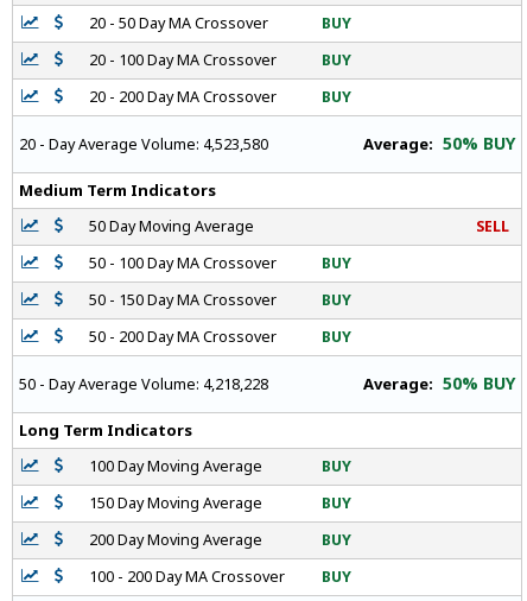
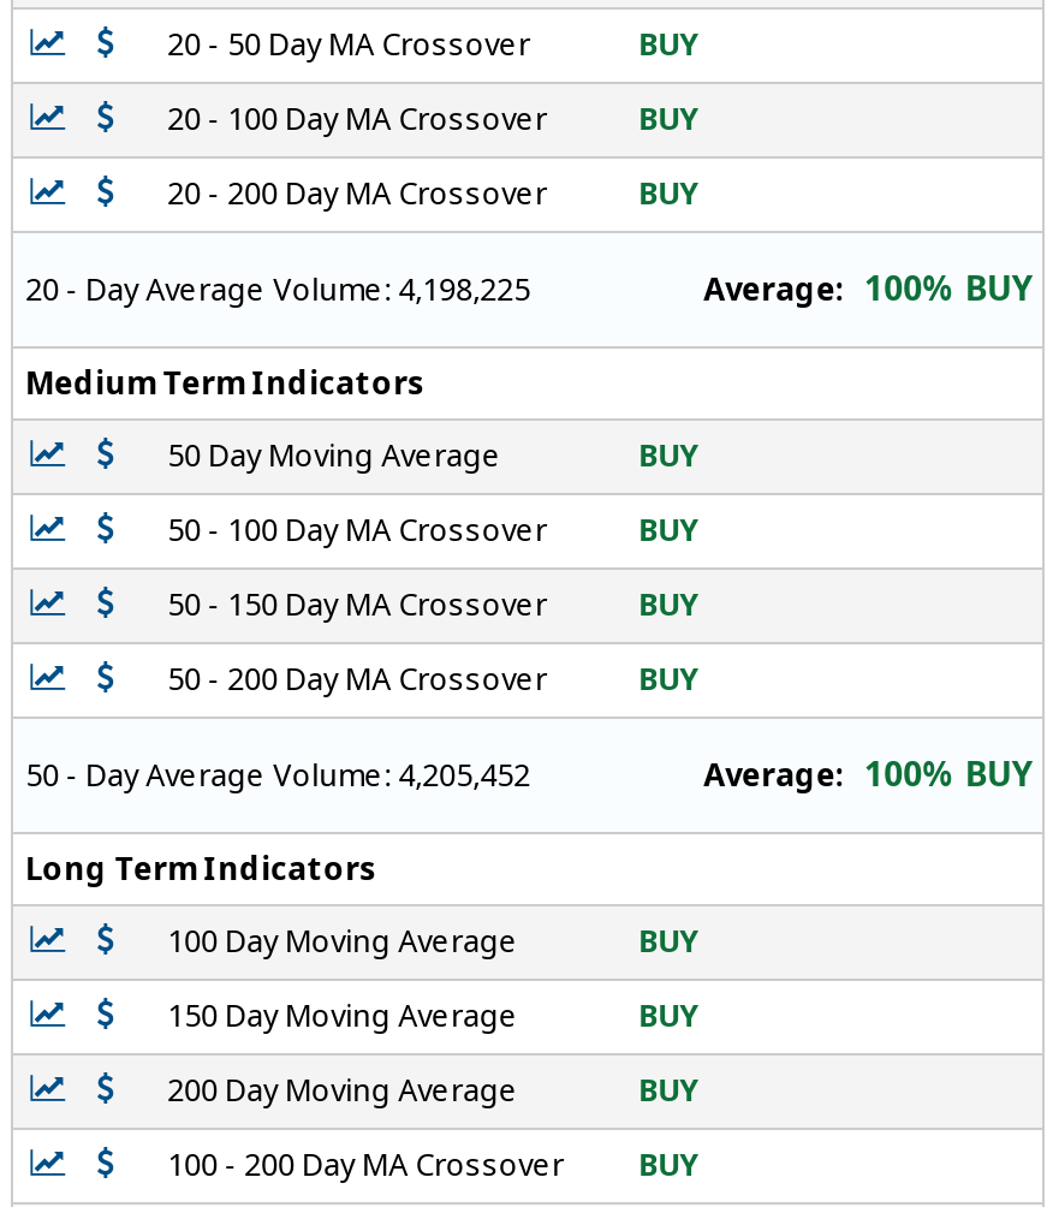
- 20 - Day Average Volume: 4,523,580
+ 20 - Day Average Volume: 4,198,225

- Average: 50% BUY
+ Average: 100% BUY

- SELL
+ BUY

- 50 - Day Average Volume: 4,218,228
+ 50 - Day Average Volume: 4,205,452

- Average: 50% BUY
+ Average: 100% BUY
